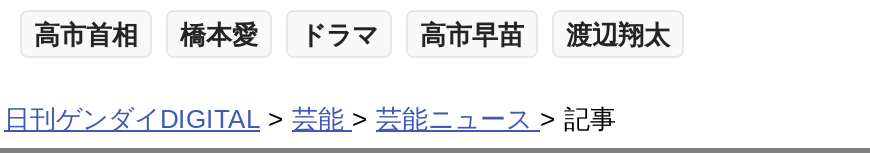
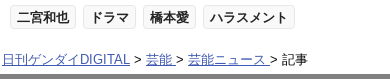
- 高市首相
- 橋本愛
+ 二宮和也

- 高市早苗
- 渡辺翔太
+ 橋本愛
+ ハラスメント
